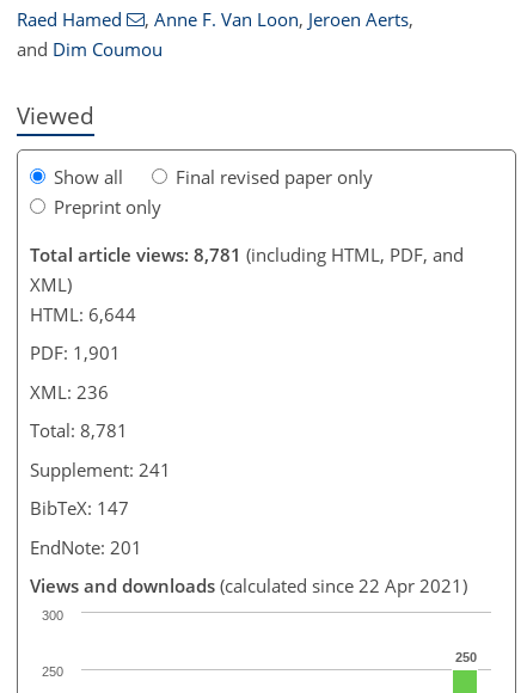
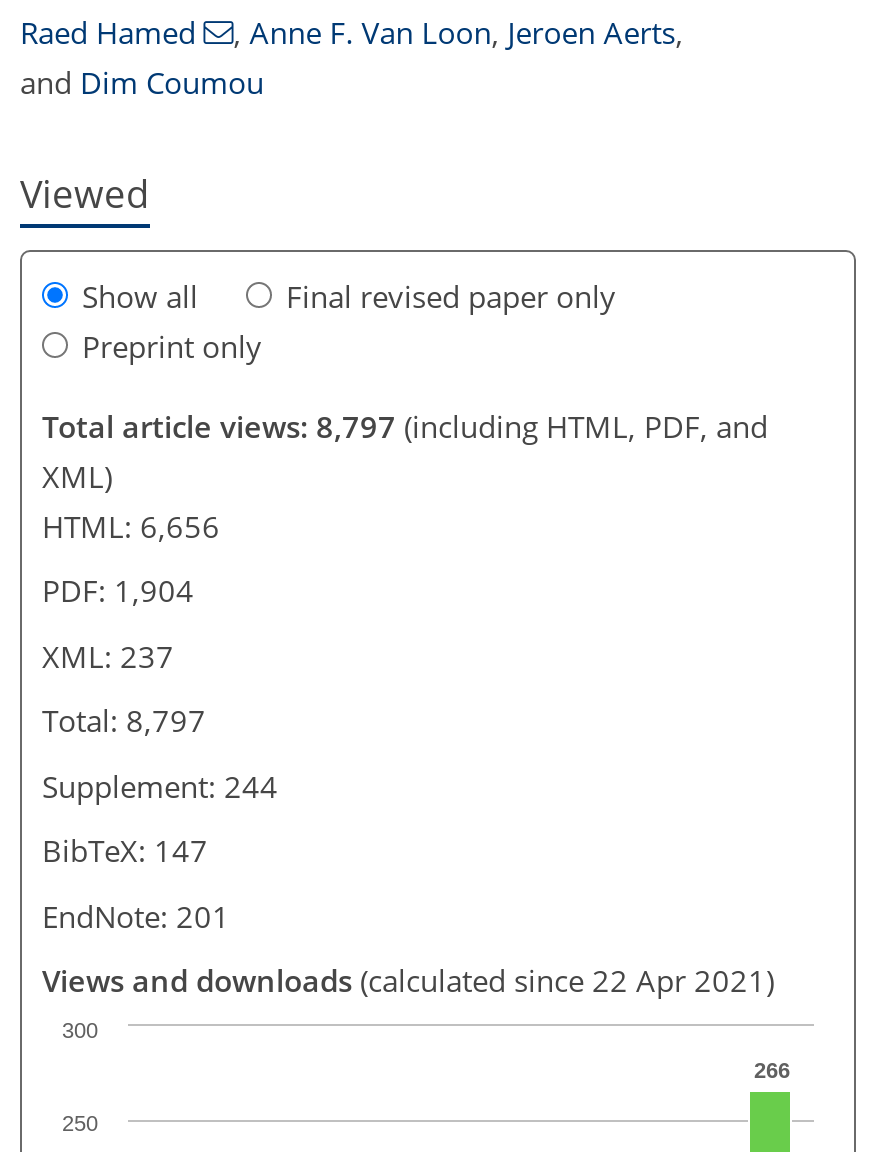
- Total article views: 8,781 (including HTML, PDF, and
+ Total article views: 8,797 (including HTML, PDF, and

- HTML: 6,644
+ HTML: 6,656

- PDF: 1,901
+ PDF: 1,904

- XML: 236
+ XML: 237

- Total: 8,781
+ Total: 8,797

- Supplement: 241
+ Supplement: 244

- 250
+ 266
